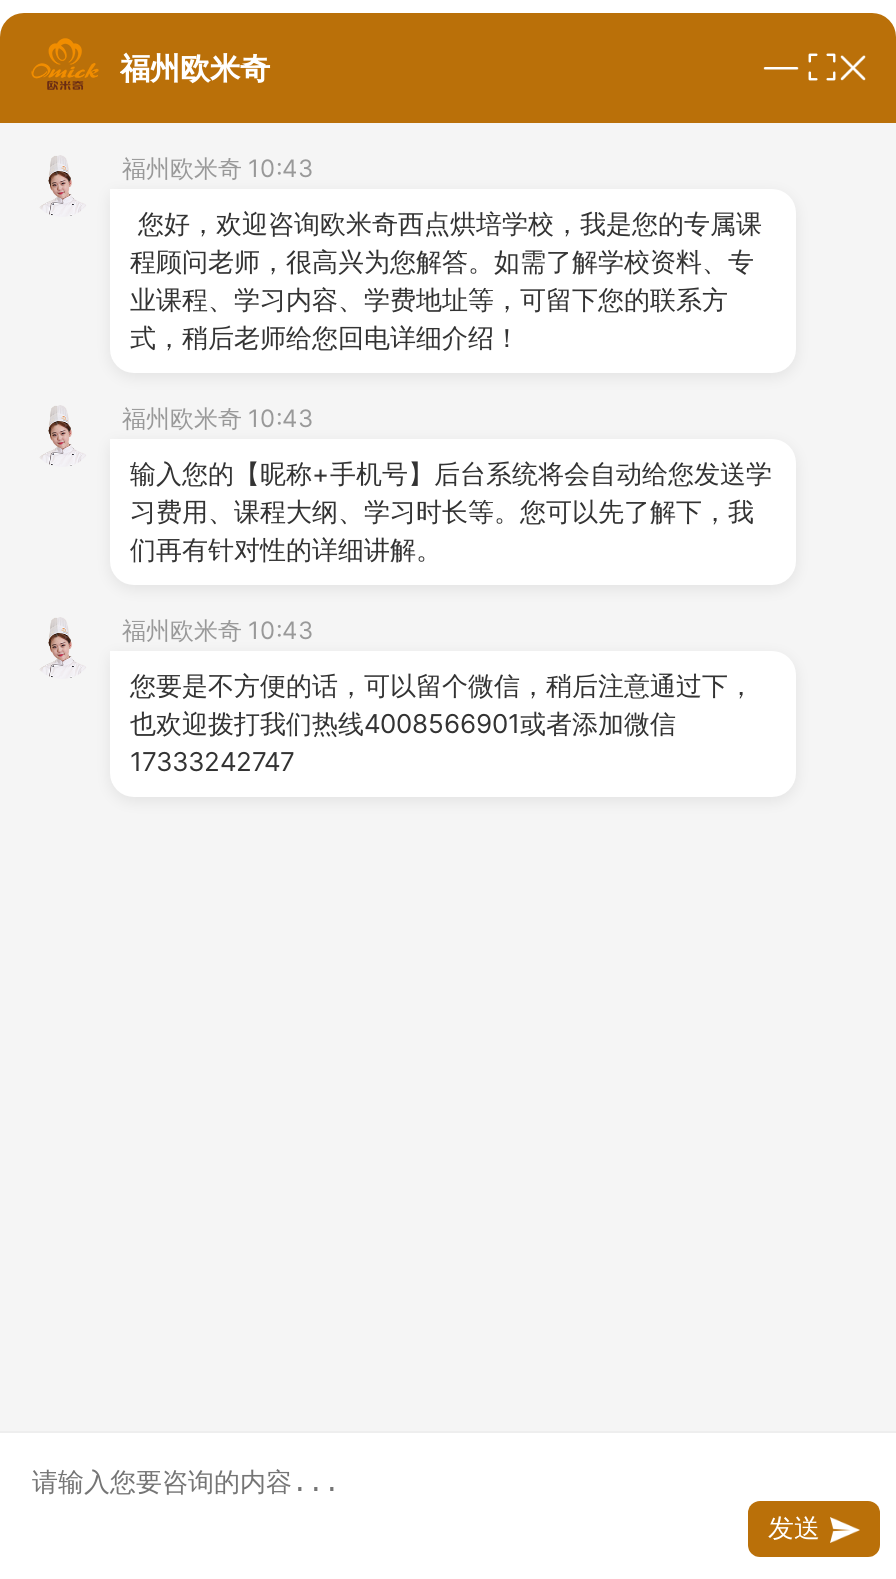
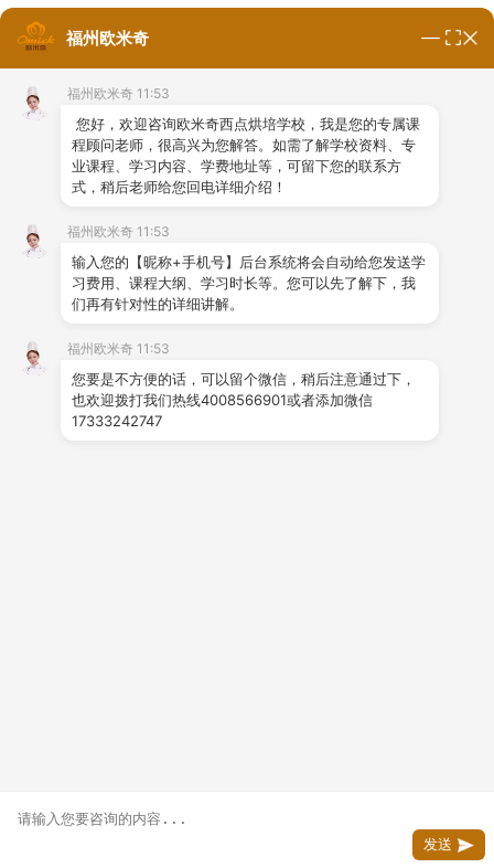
- 福州欧米奇 10:43
+ 福州欧米奇 11:53

- 福州欧米奇 10:43
+ 福州欧米奇 11:53

- 福州欧米奇 10:43
+ 福州欧米奇 11:53
